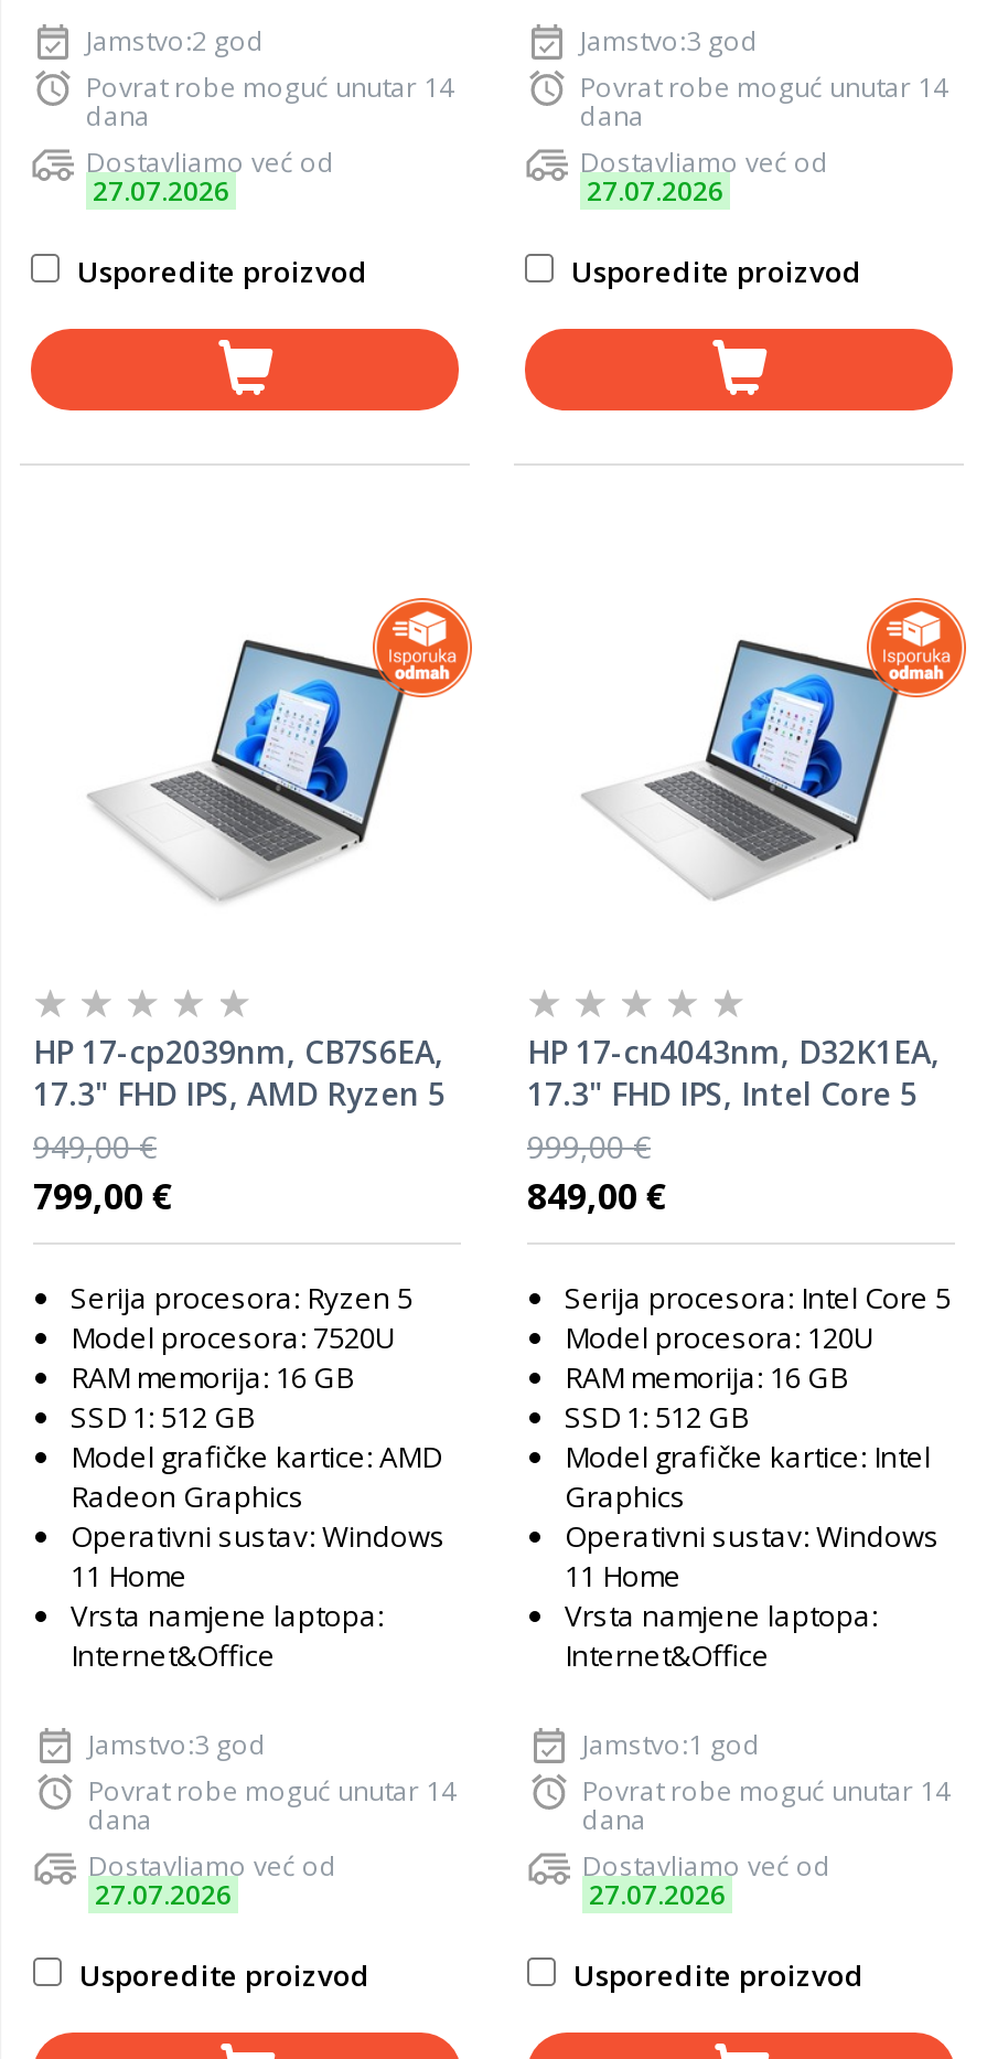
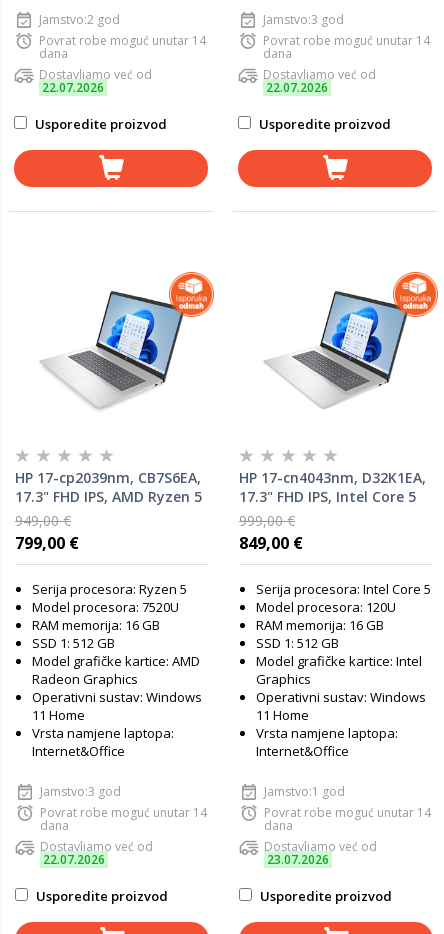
- 27.07.2026
+ 22.07.2026

- 27.07.2026
+ 22.07.2026

- 27.07.2026
+ 22.07.2026

- 27.07.2026
+ 23.07.2026
